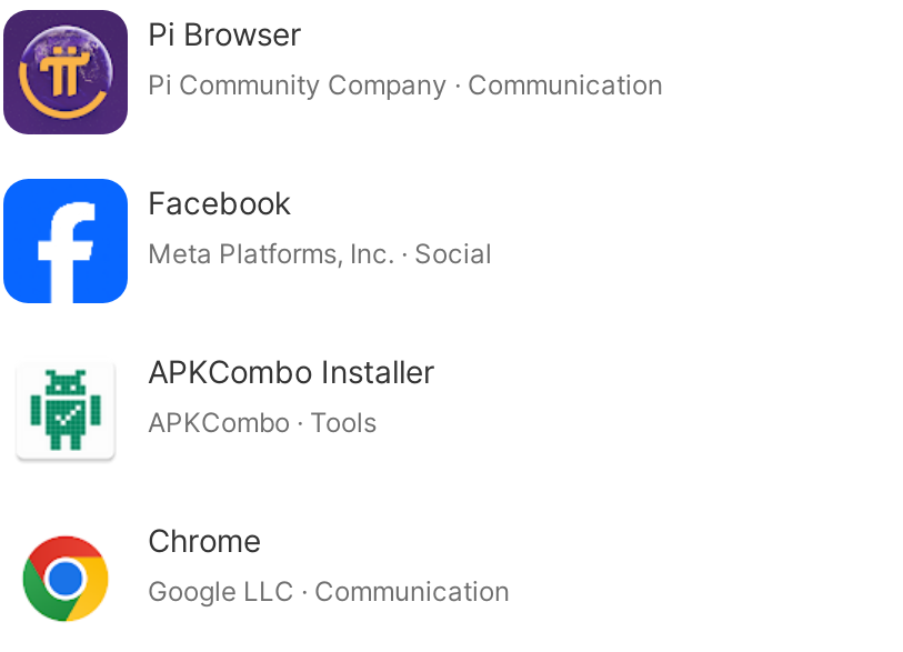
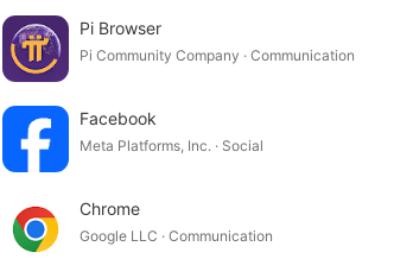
- [image]
- APKCombo Installer
- APKCombo · Tools
